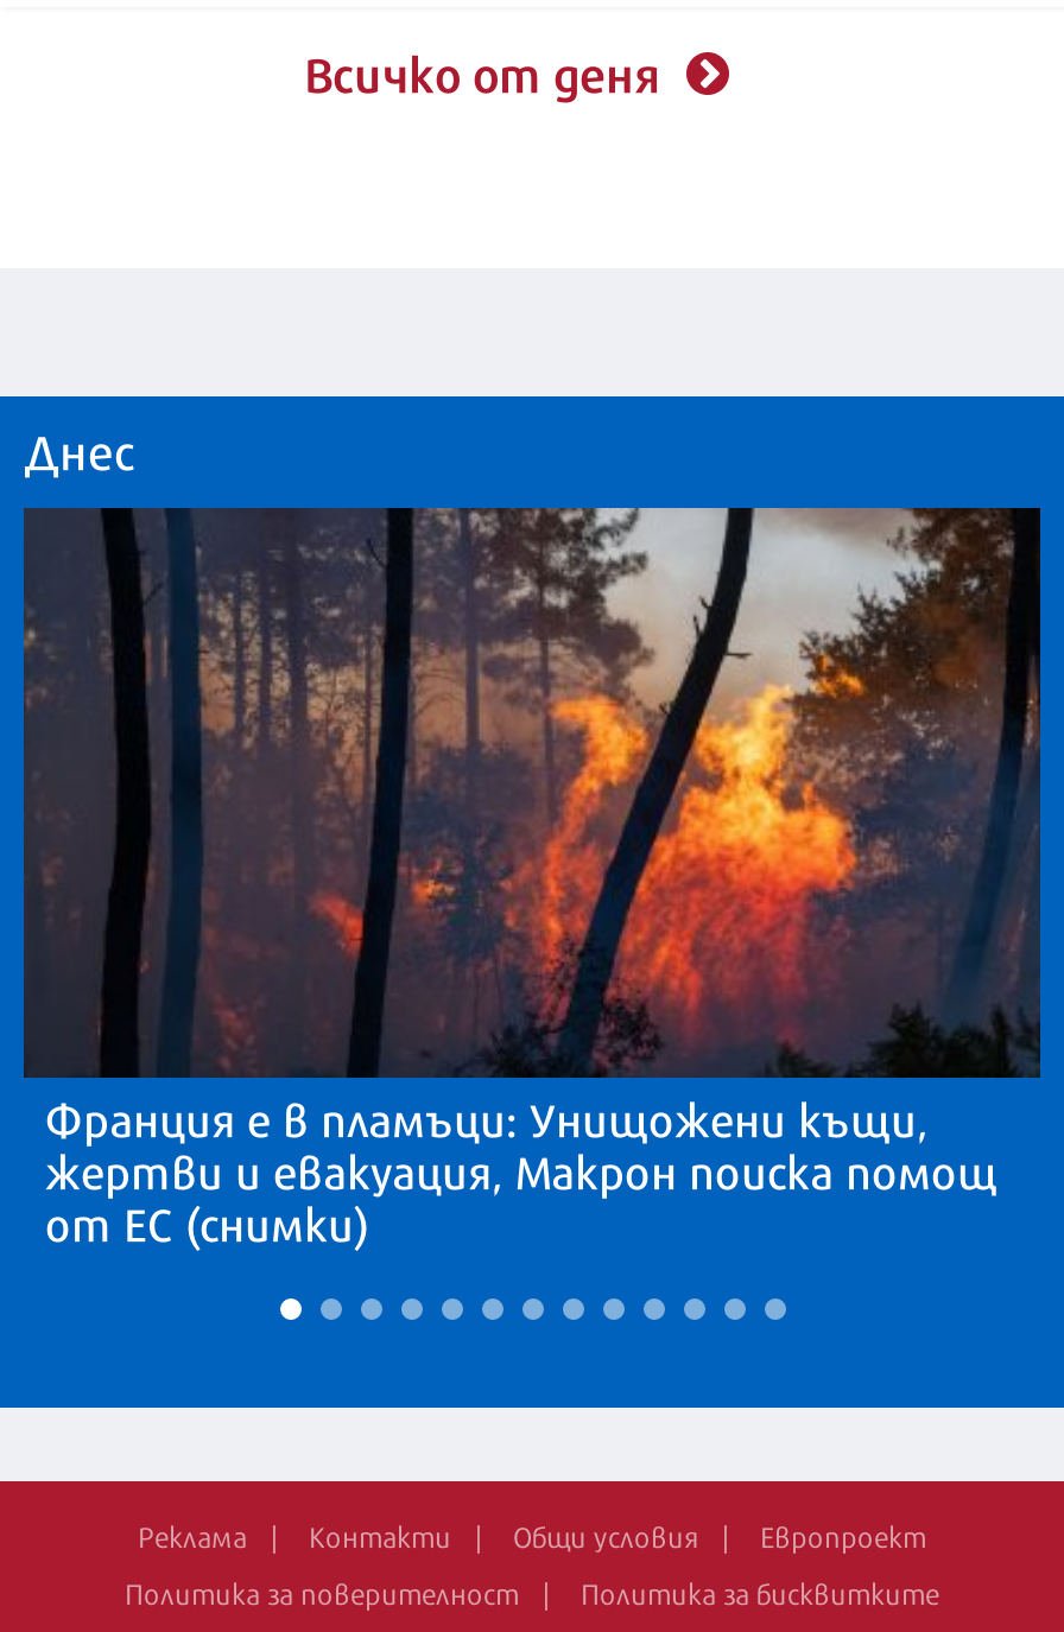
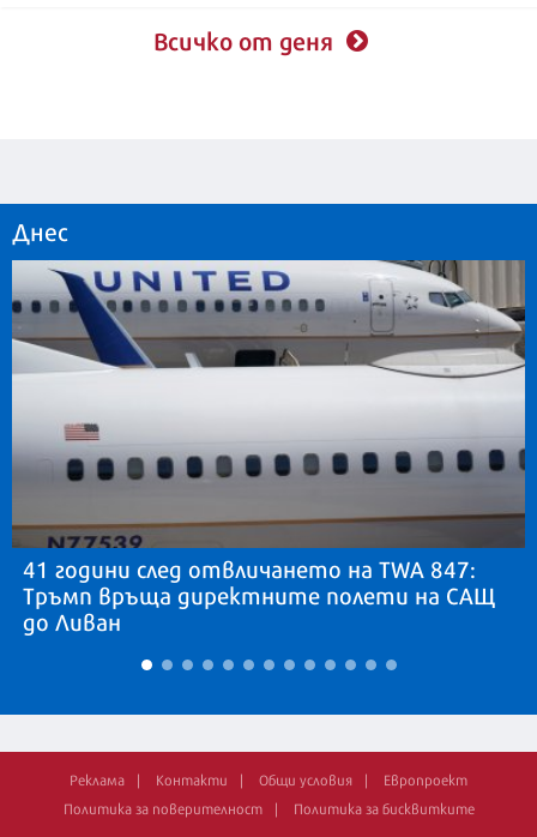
- [image]
- Франция е в пламъци: Унищожени къщи,
- жертви и евакуация, Макрон поиска помощ
- от ЕС (снимки)
+ [image]
+ 41 години след отвличането на TWA 847:
+ Тръмп връща директните полети на САЩ
+ до Ливан
